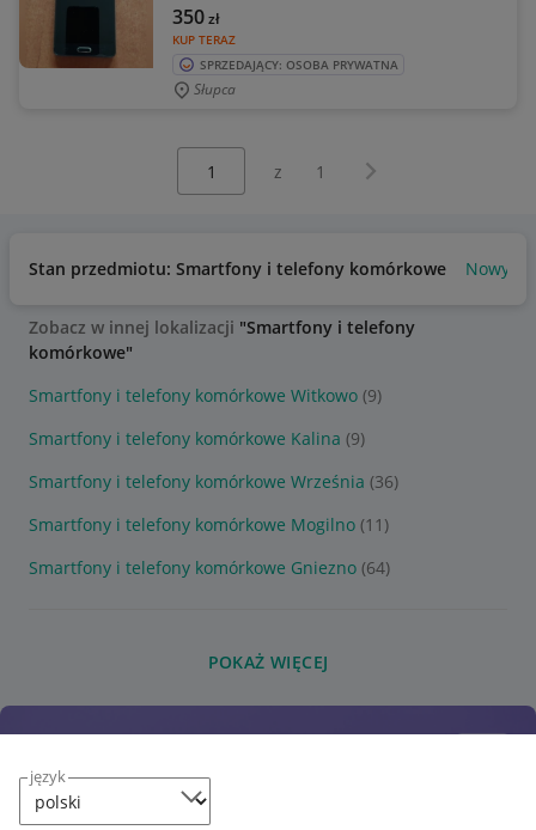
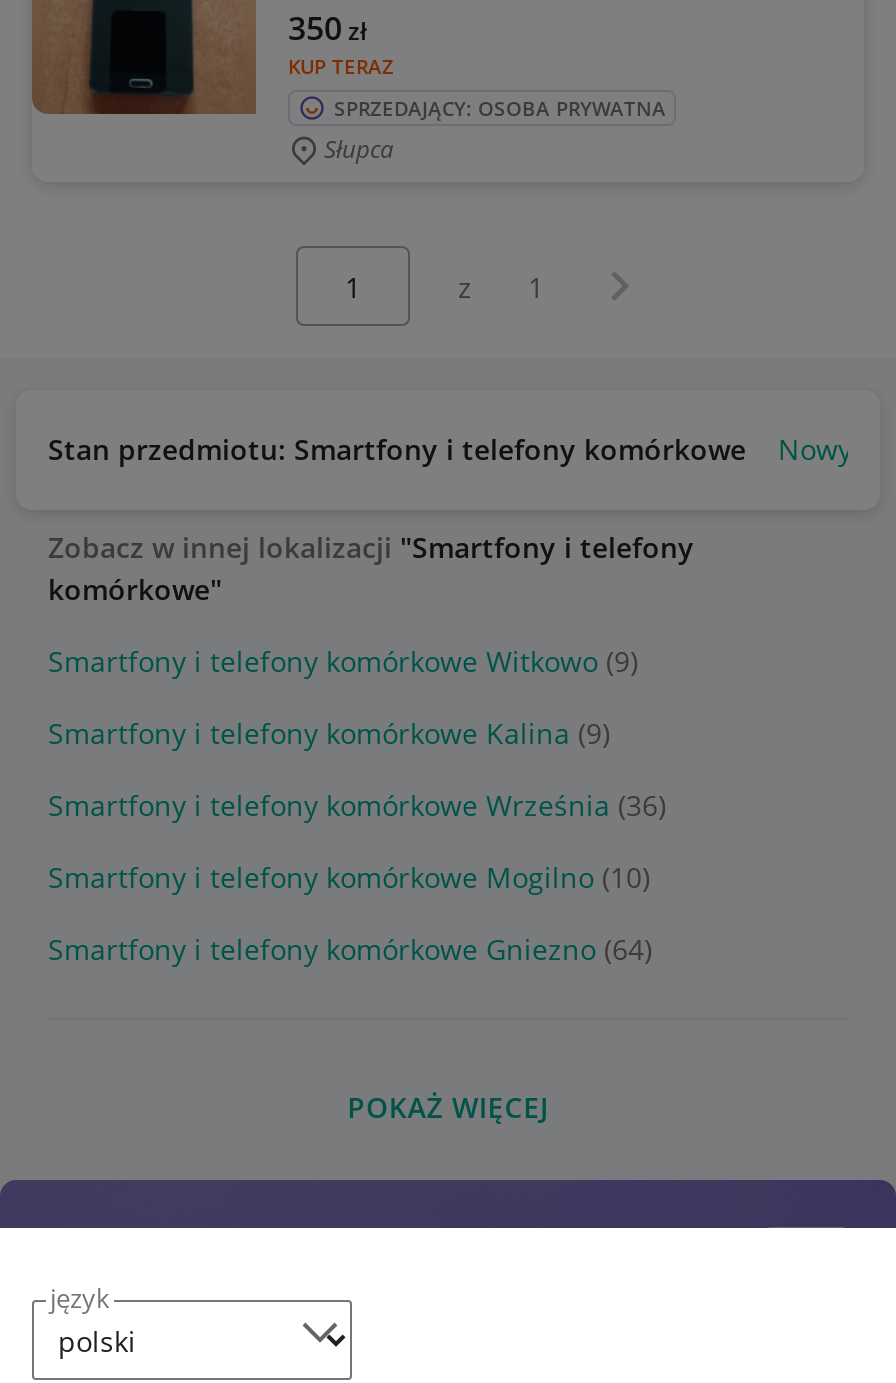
- Smartfony i telefony komórkowe Mogilno (11)
+ Smartfony i telefony komórkowe Mogilno (10)
